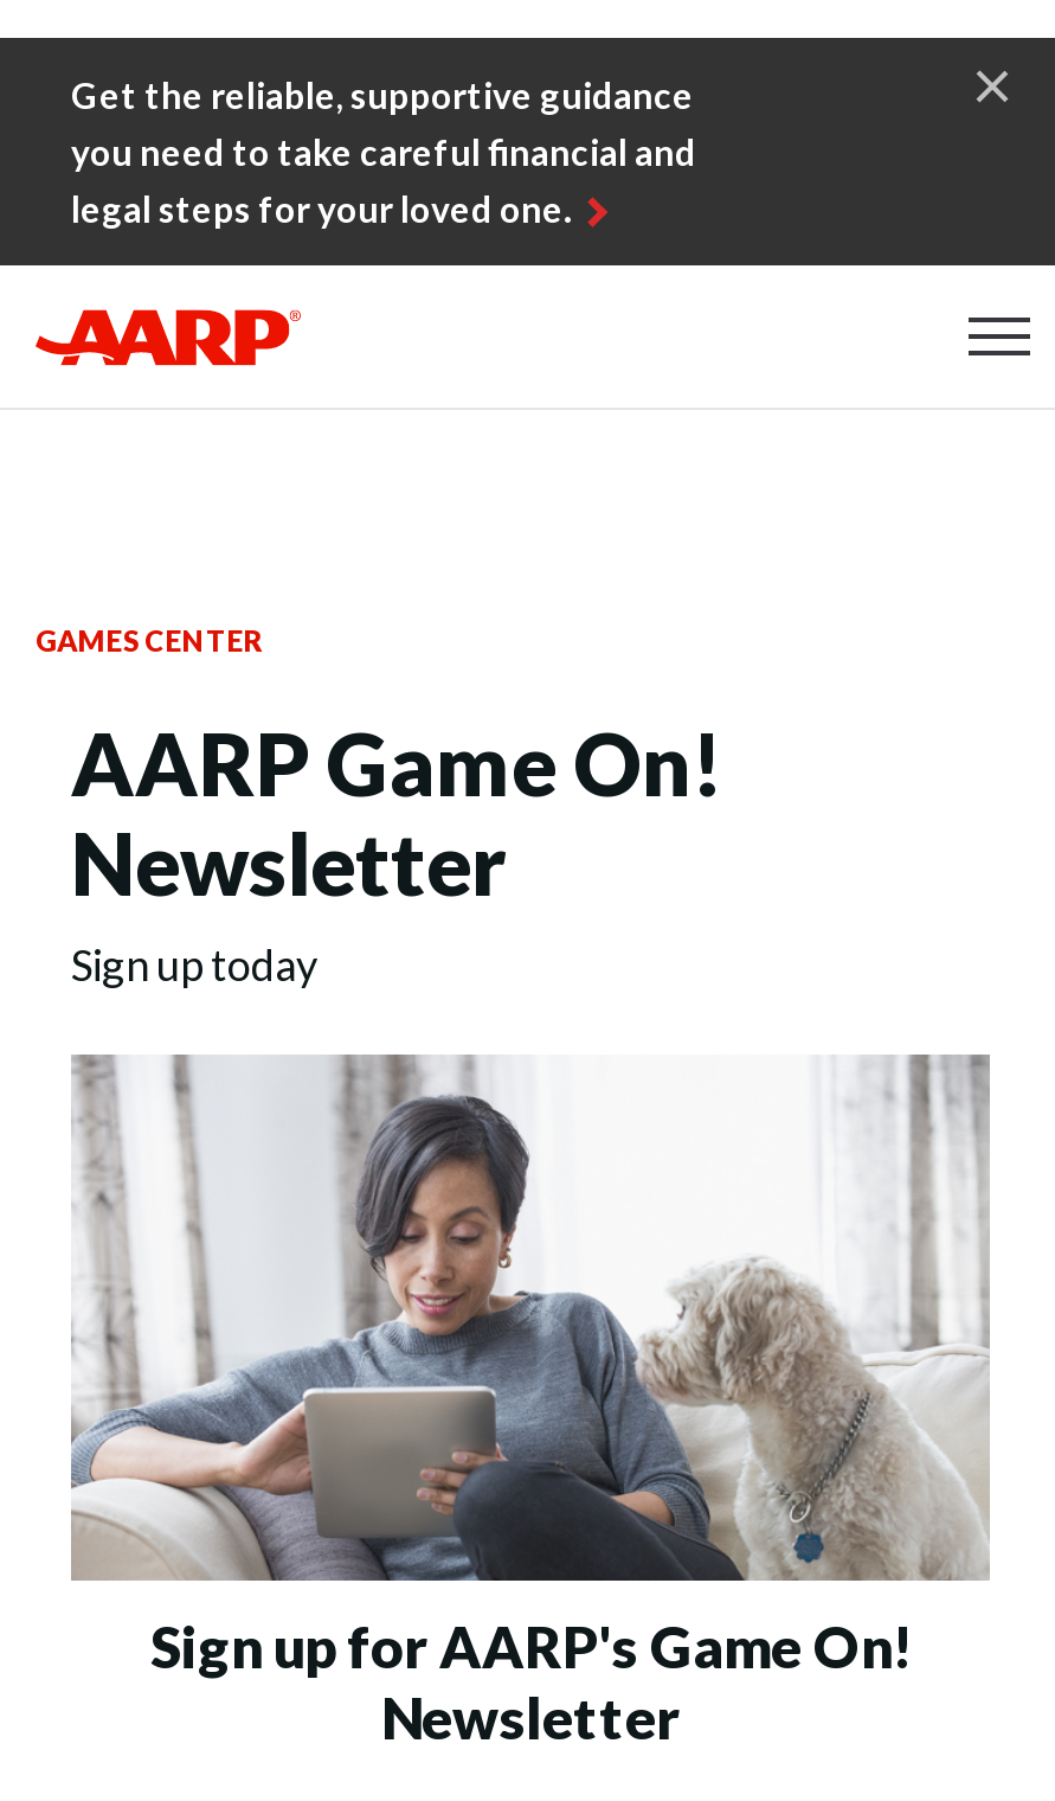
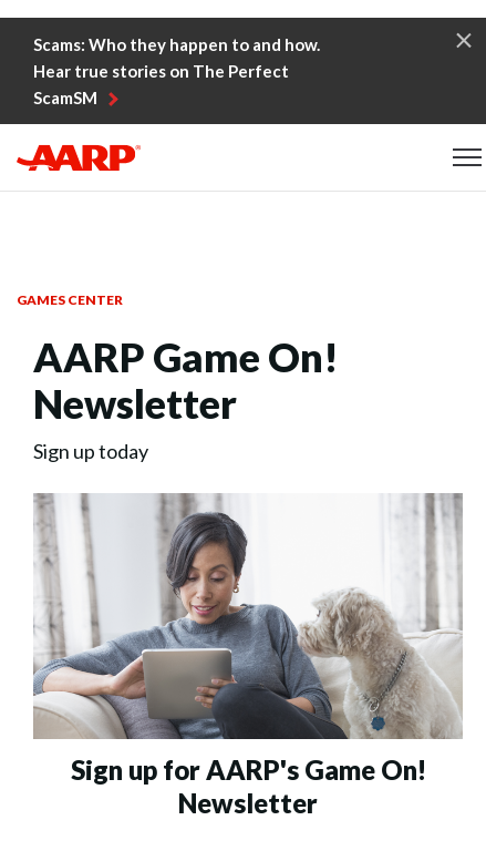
- Get the reliable, supportive guidance
- you need to take careful financial and
- legal steps for your loved one.
+ Scams: Who they happen to and how.
+ Hear true stories on The Perfect
+ ScamSM
